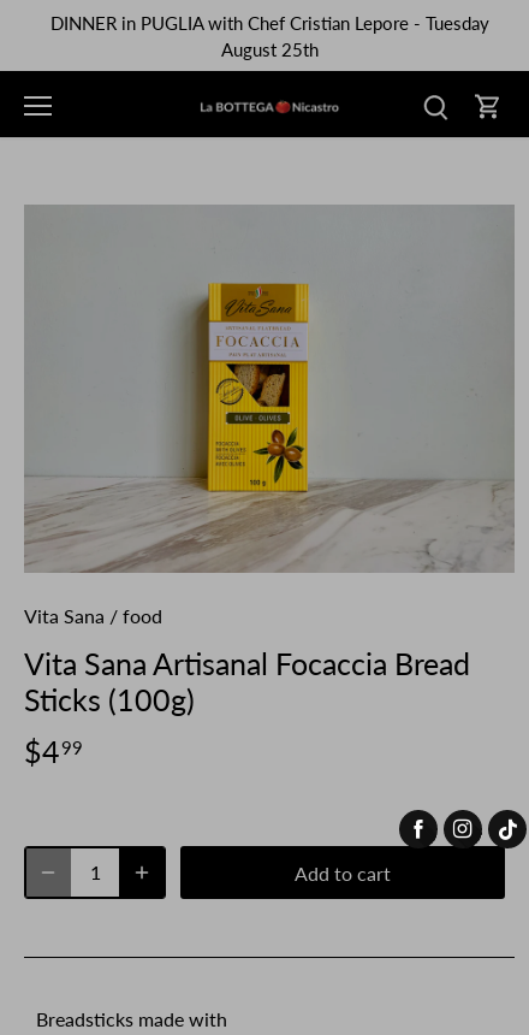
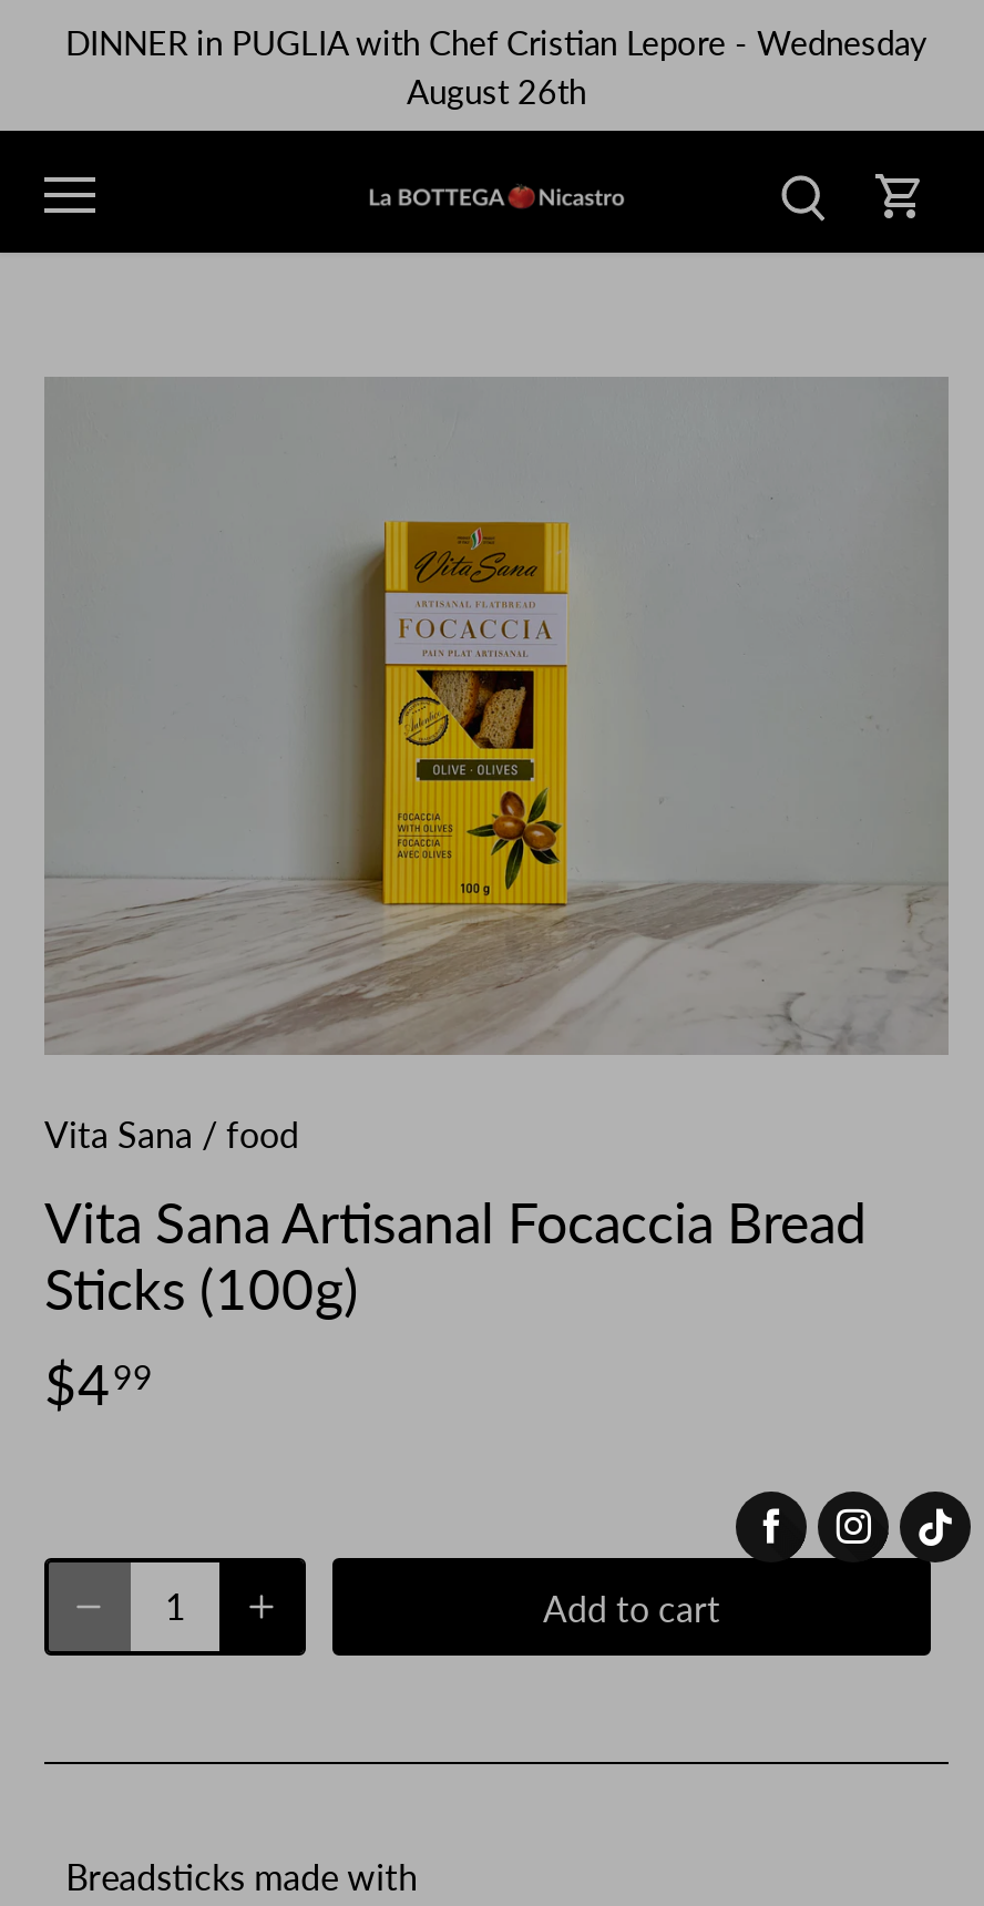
- DINNER in PUGLIA with Chef Cristian Lepore - Tuesday
+ DINNER in PUGLIA with Chef Cristian Lepore - Wednesday

- August 25th
+ August 26th
